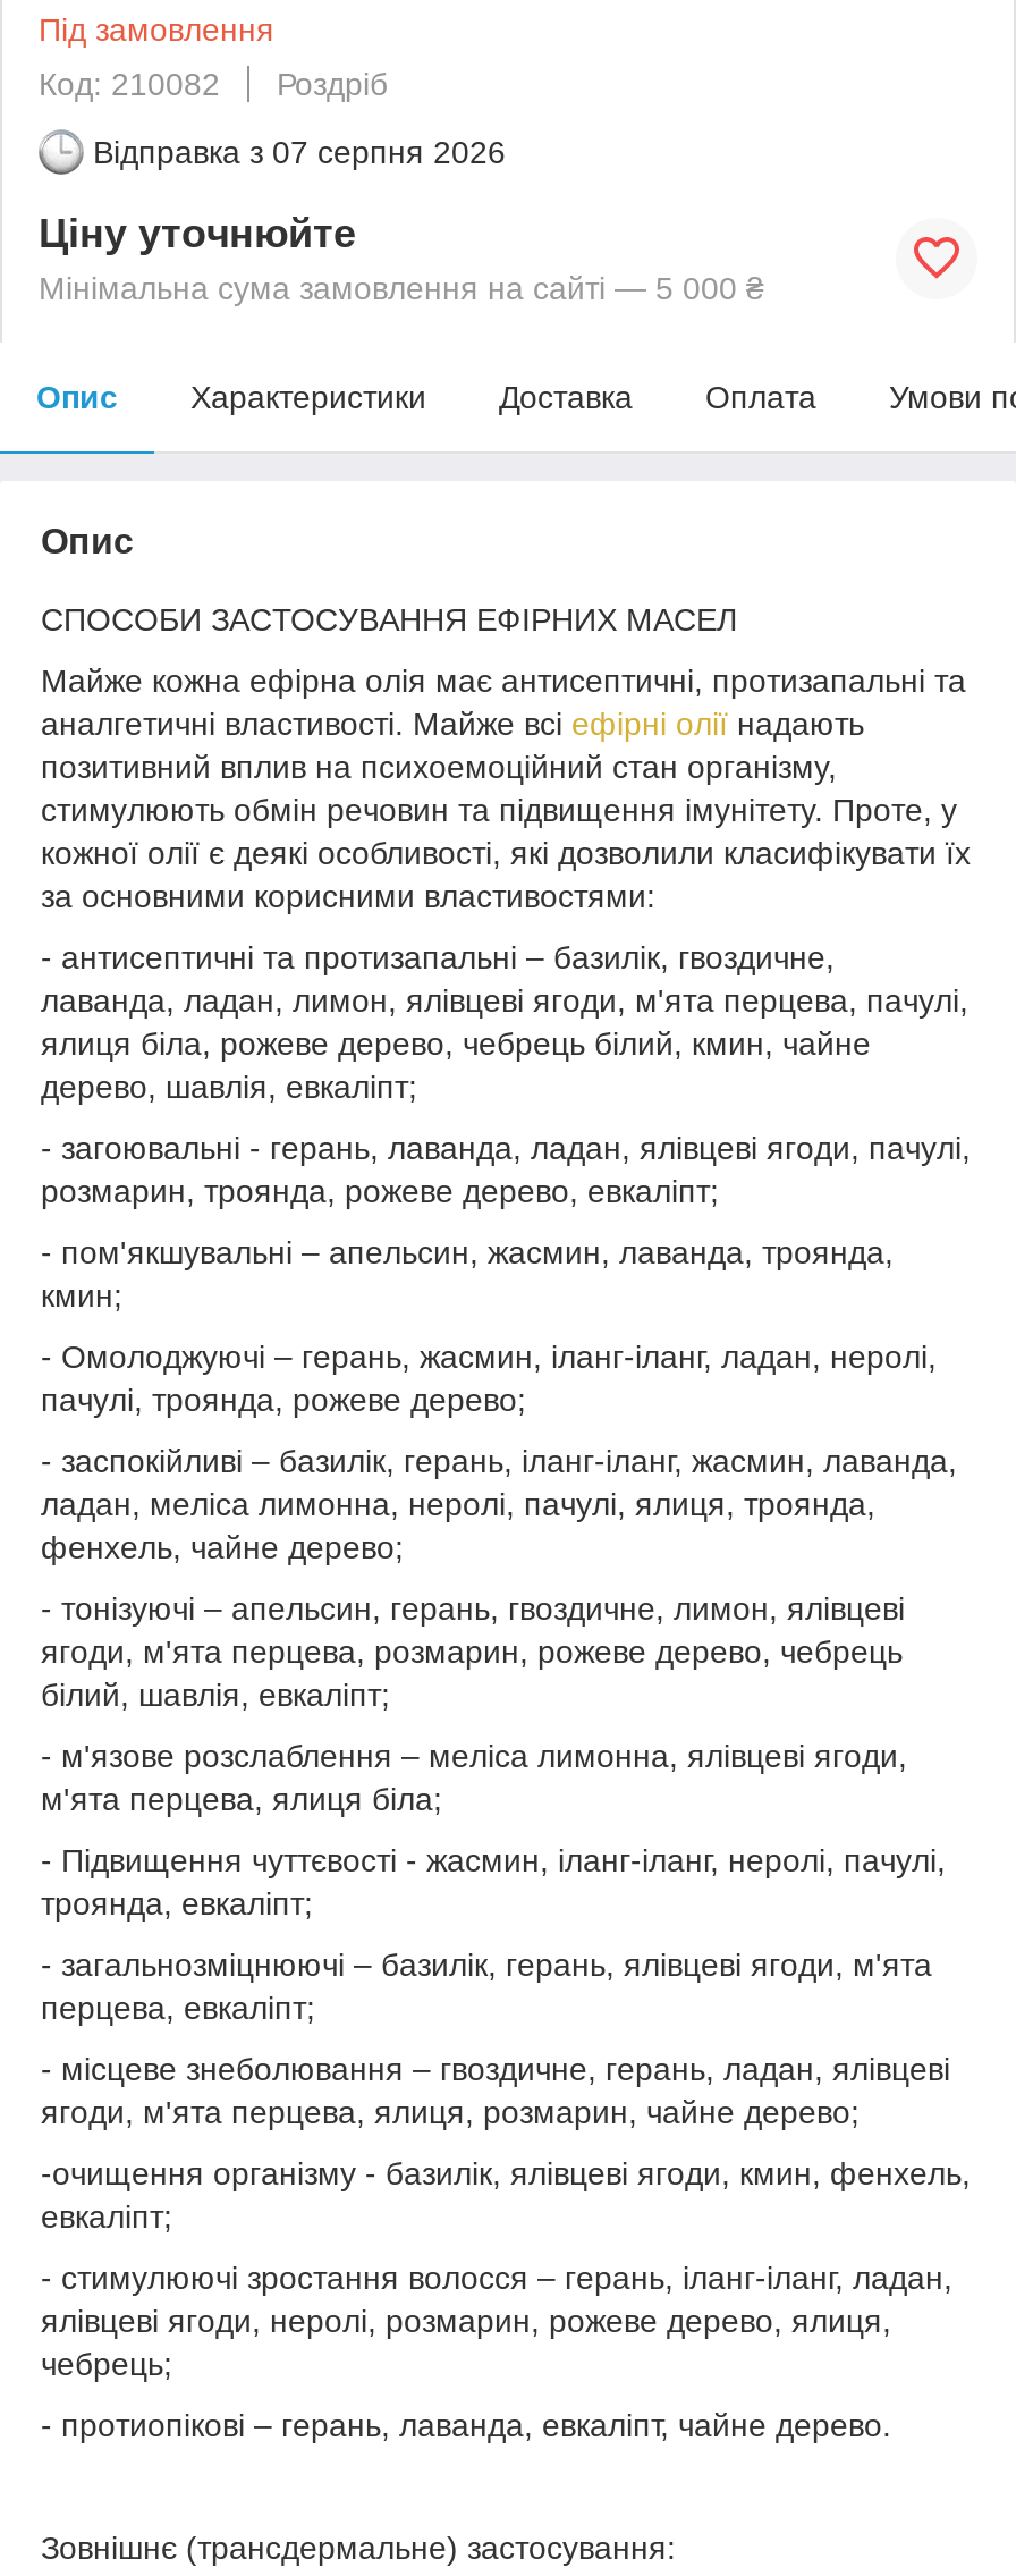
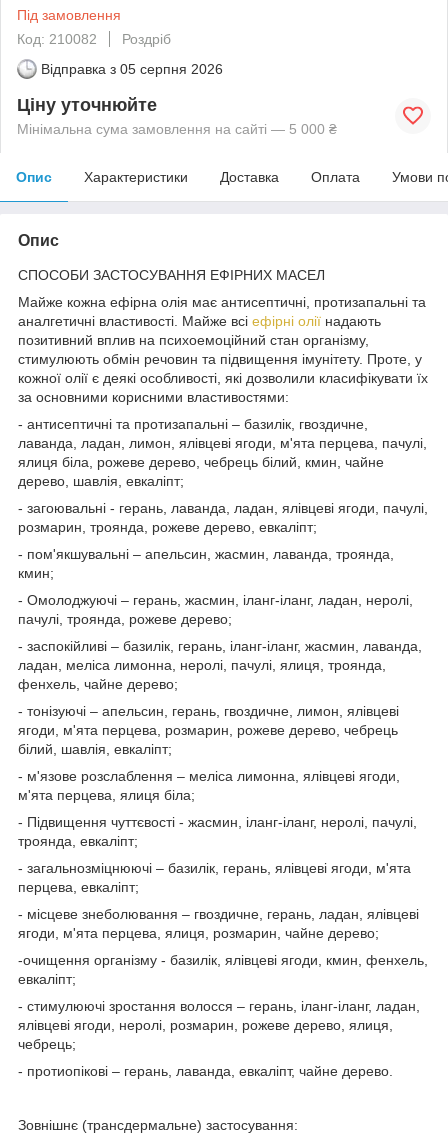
- Відправка з 07 серпня 2026
+ Відправка з 05 серпня 2026
